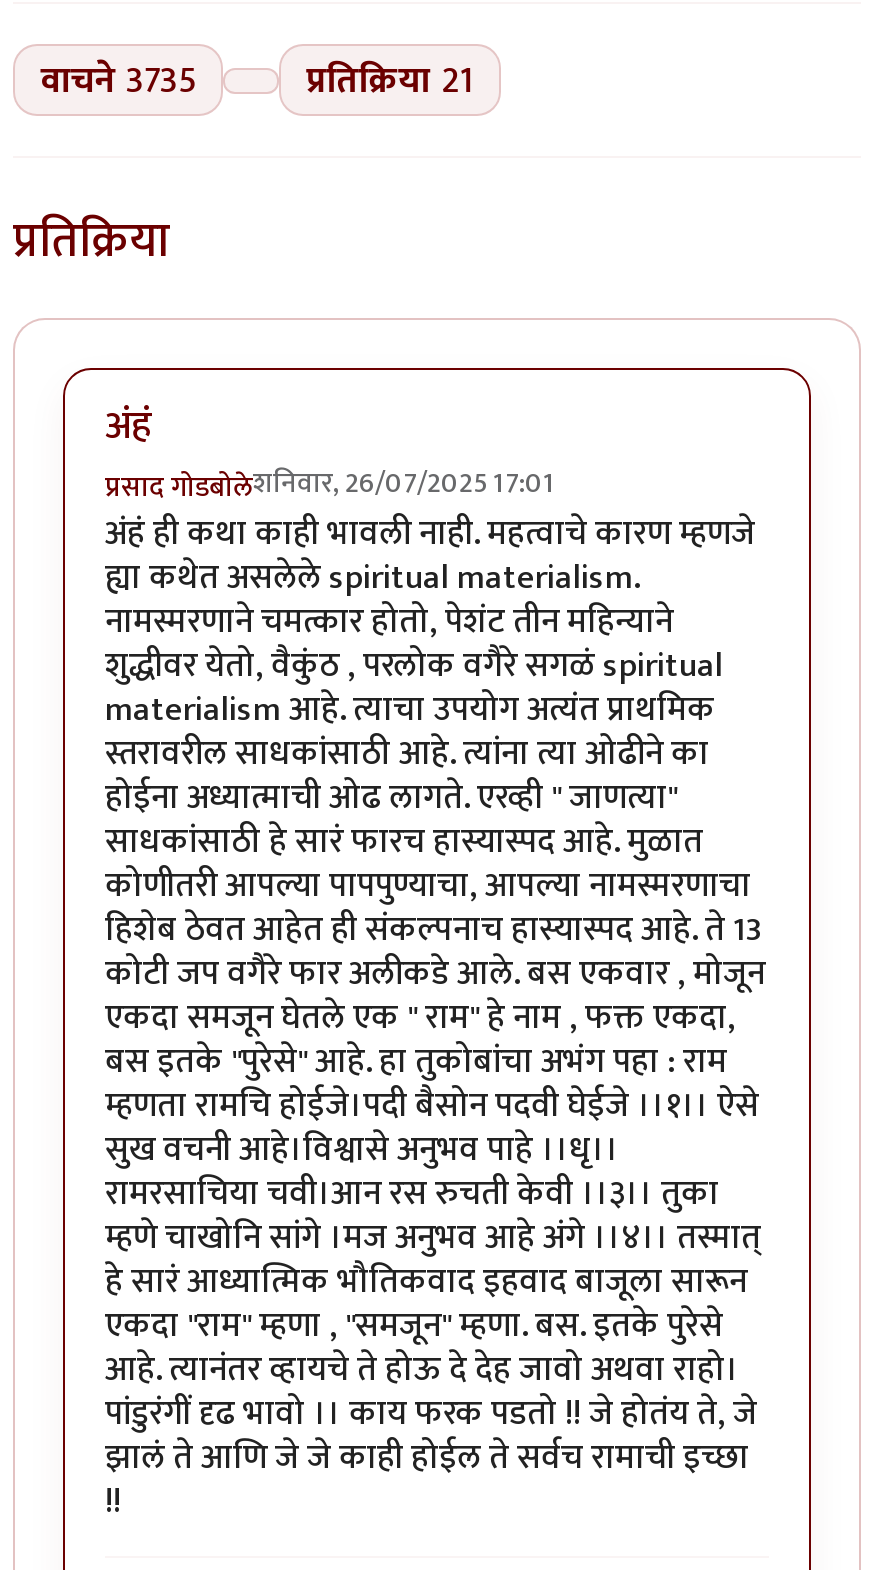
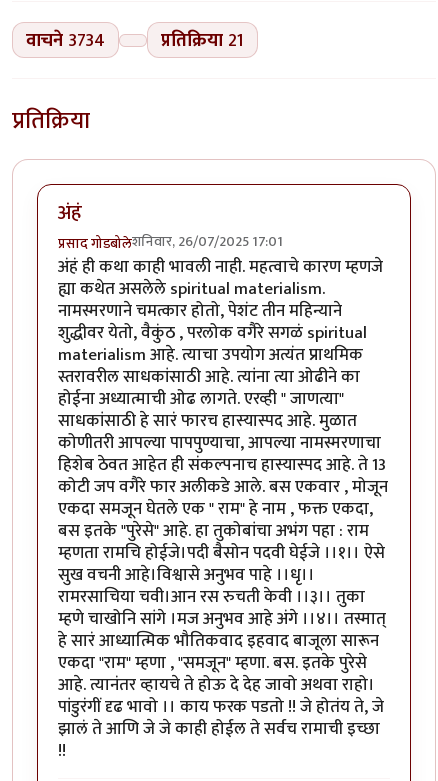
- वाचने 3735
+ वाचने 3734
